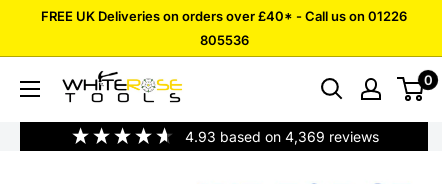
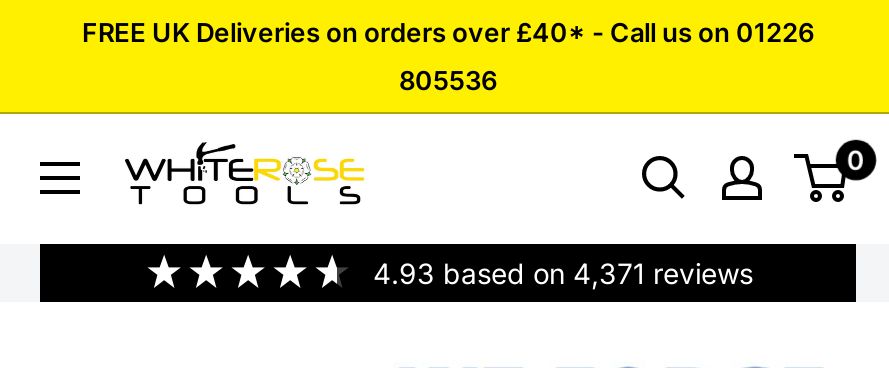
- 4.93 based on 4,369 reviews
+ 4.93 based on 4,371 reviews
